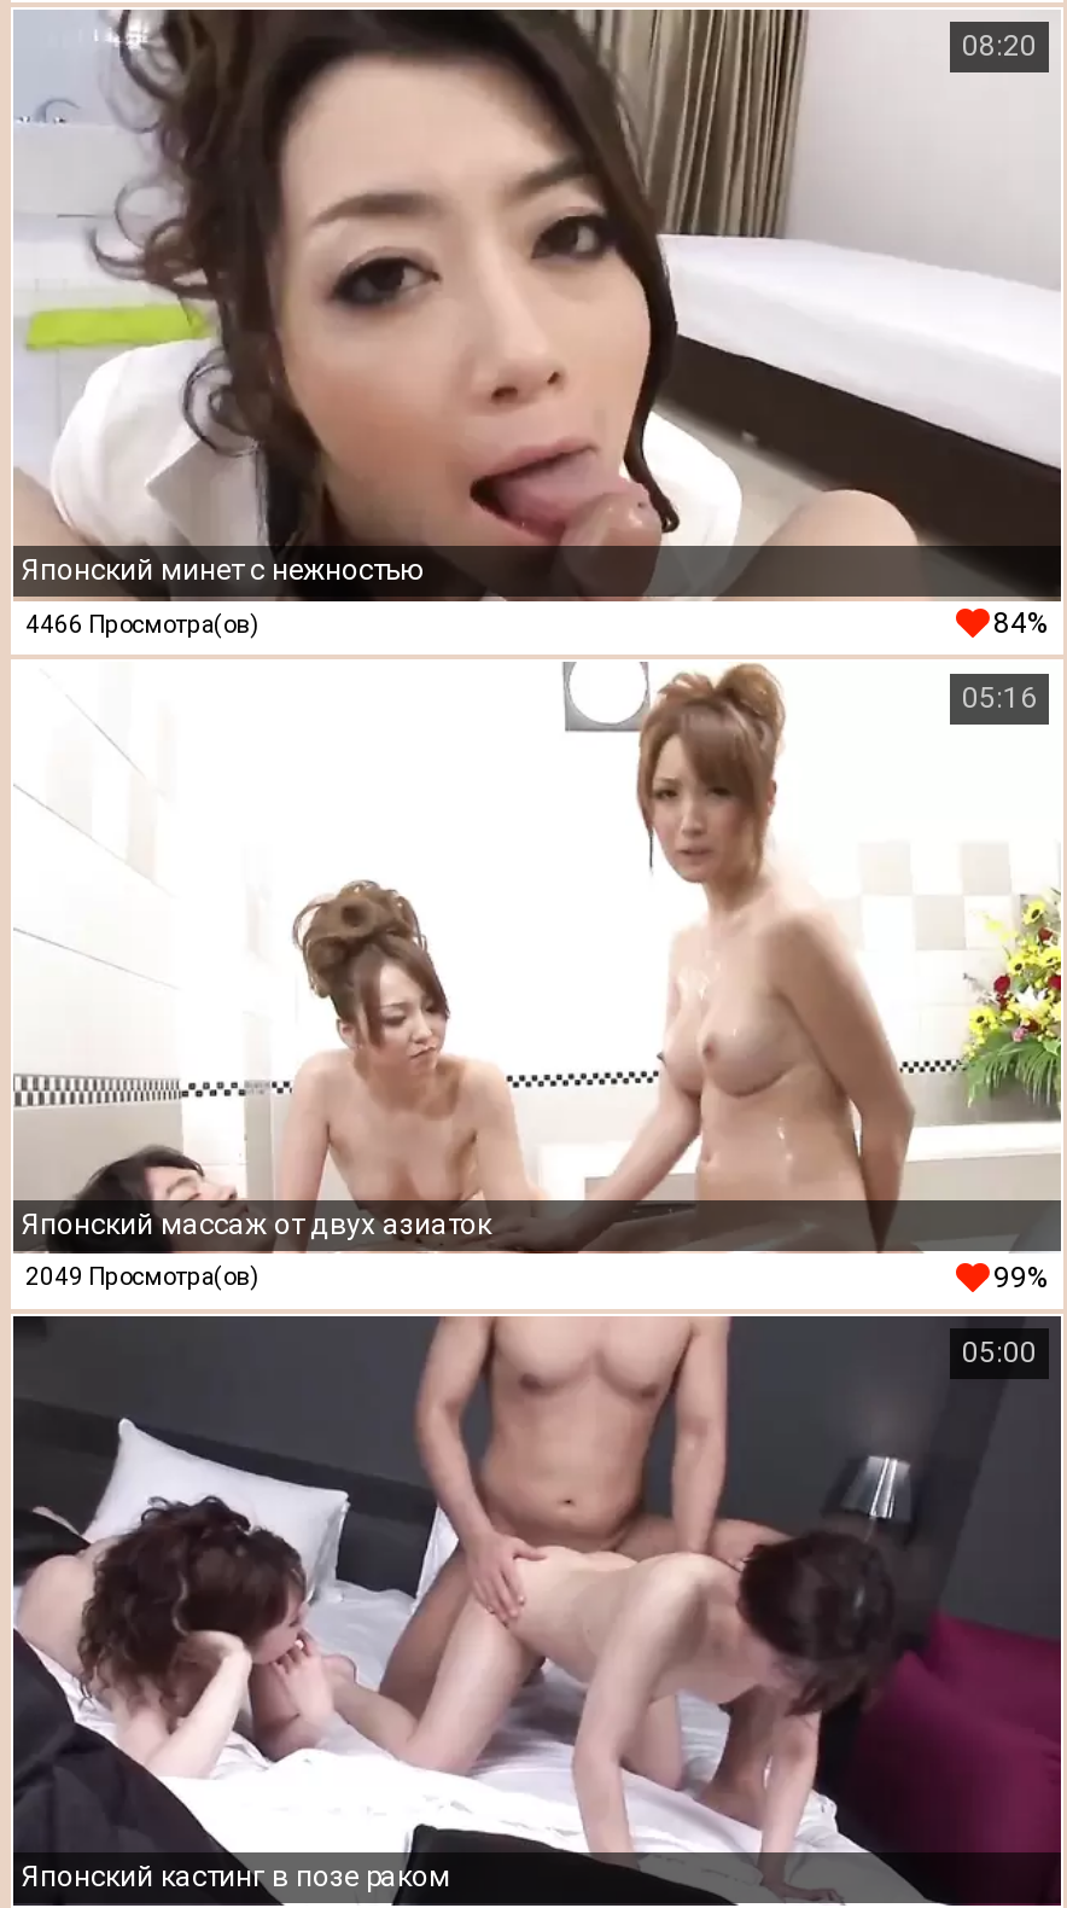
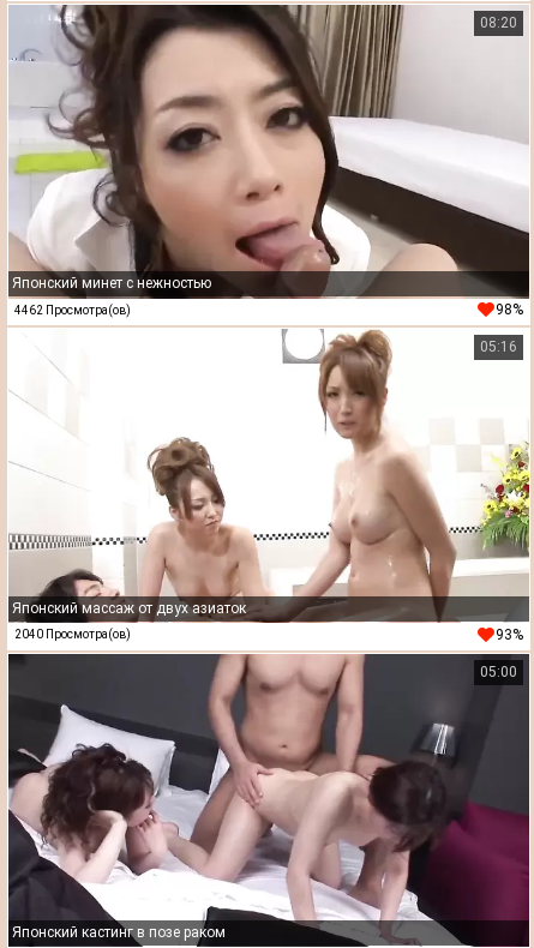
- 4466 Просмотра(ов)
+ 4462 Просмотра(ов)

- 84%
+ 98%

- 2049 Просмотра(ов)
+ 2040 Просмотра(ов)

- 99%
+ 93%
